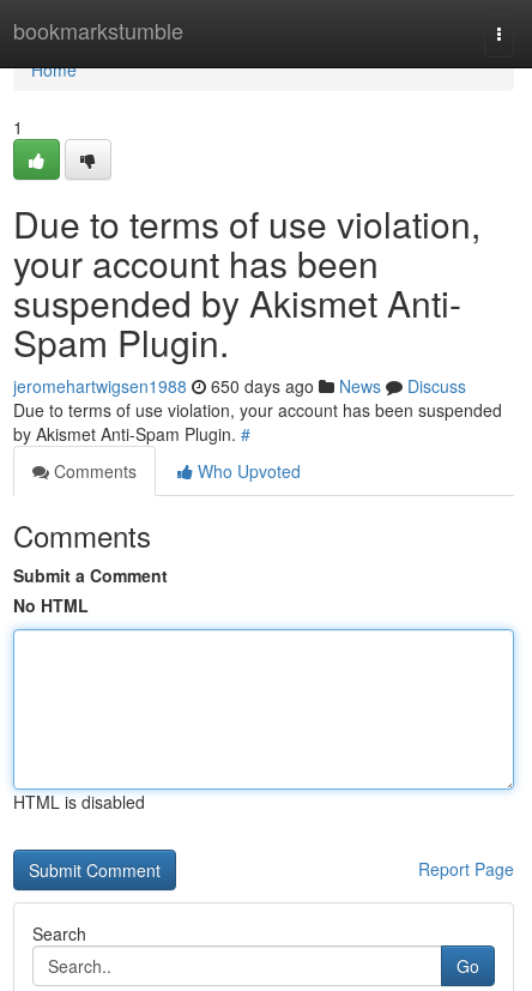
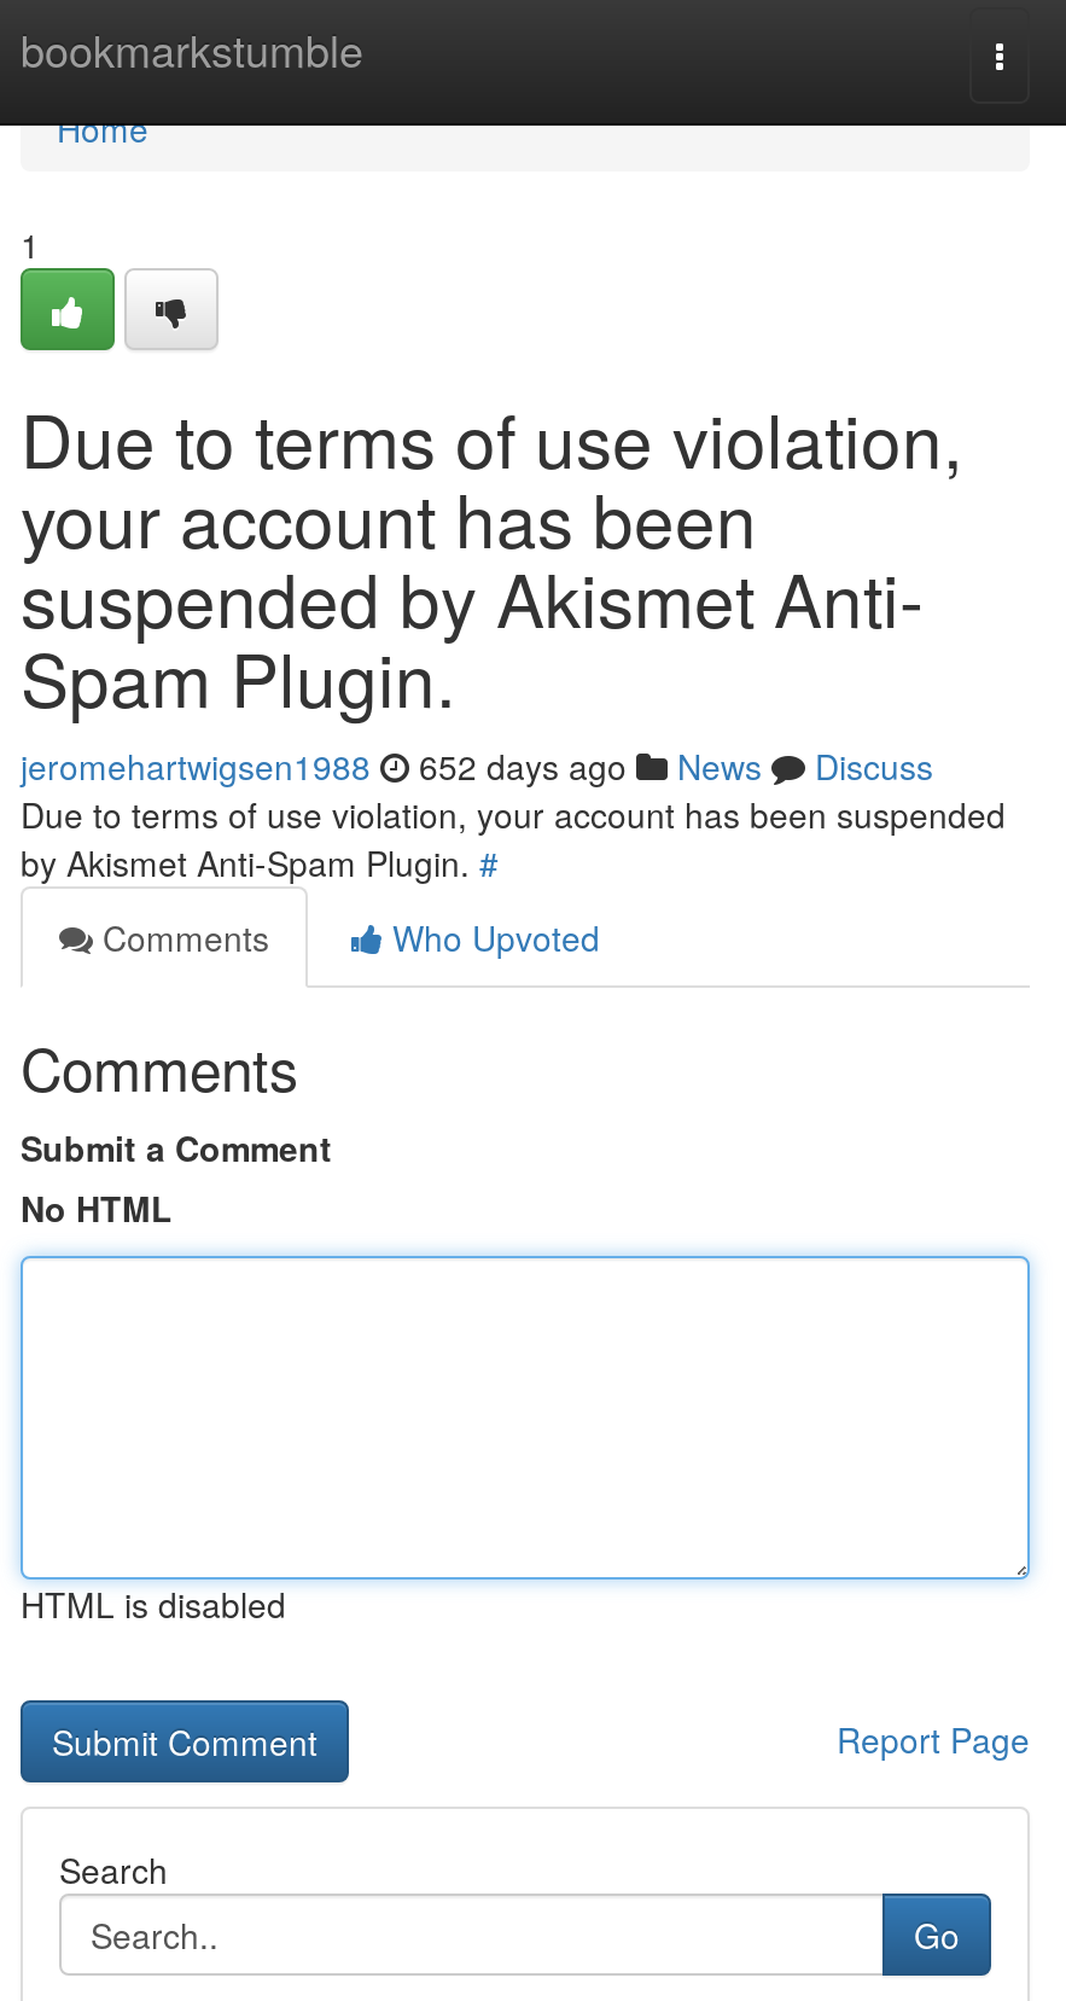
- jeromehartwigsen1988 650 days ago News Discuss
+ jeromehartwigsen1988 652 days ago News Discuss
